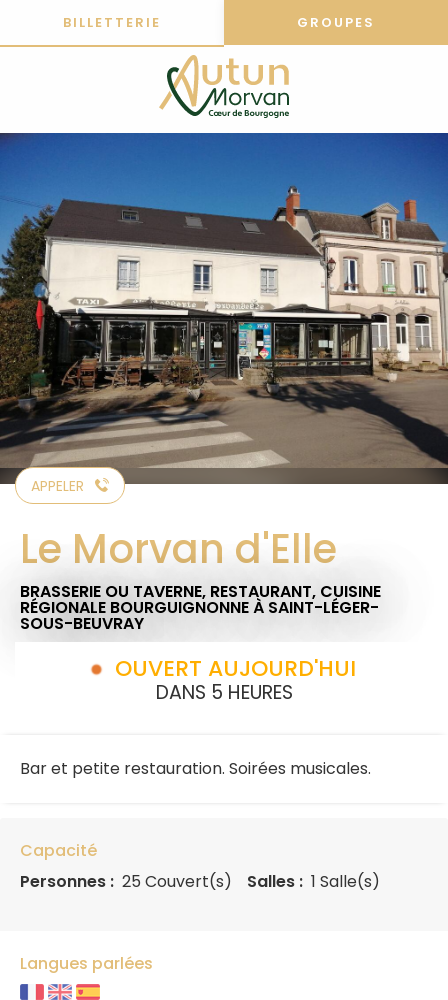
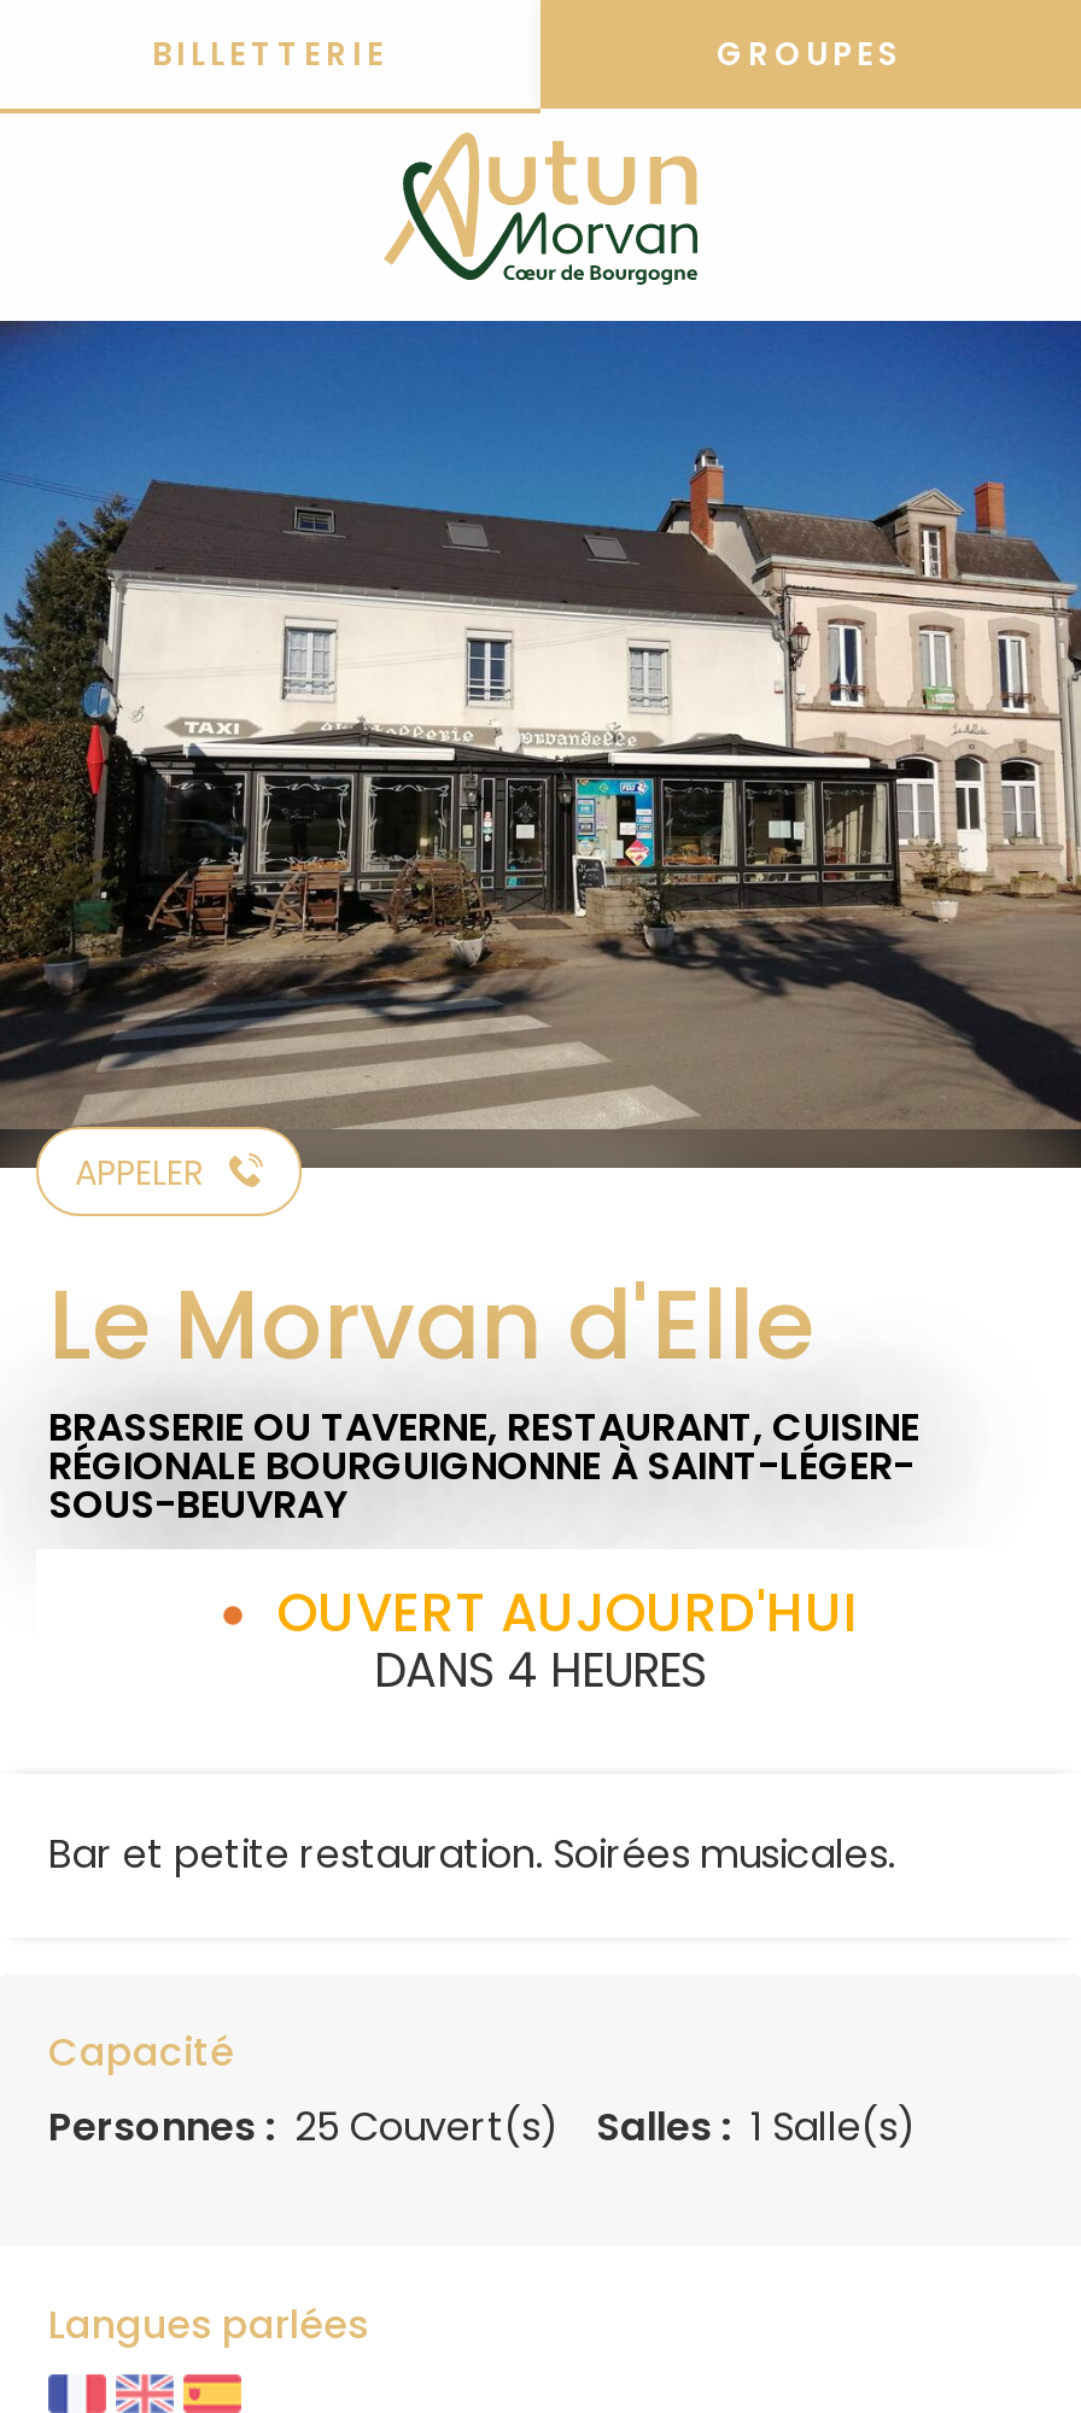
- DANS 5 HEURES
+ DANS 4 HEURES
